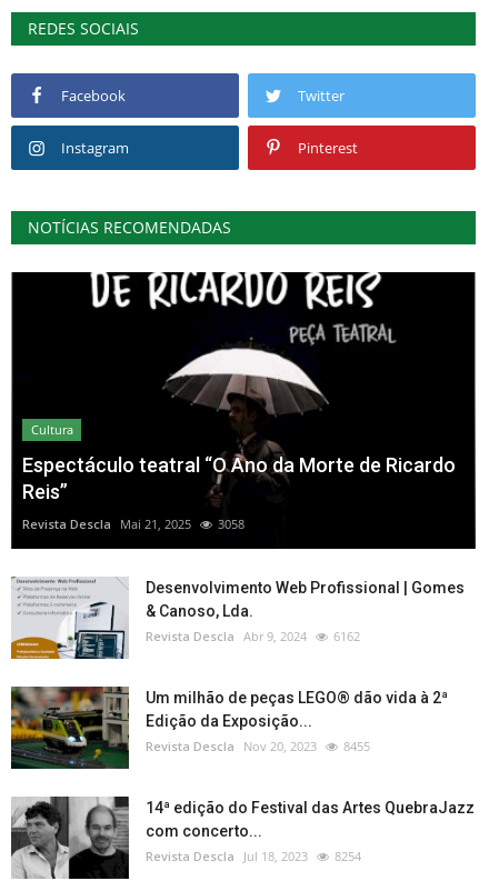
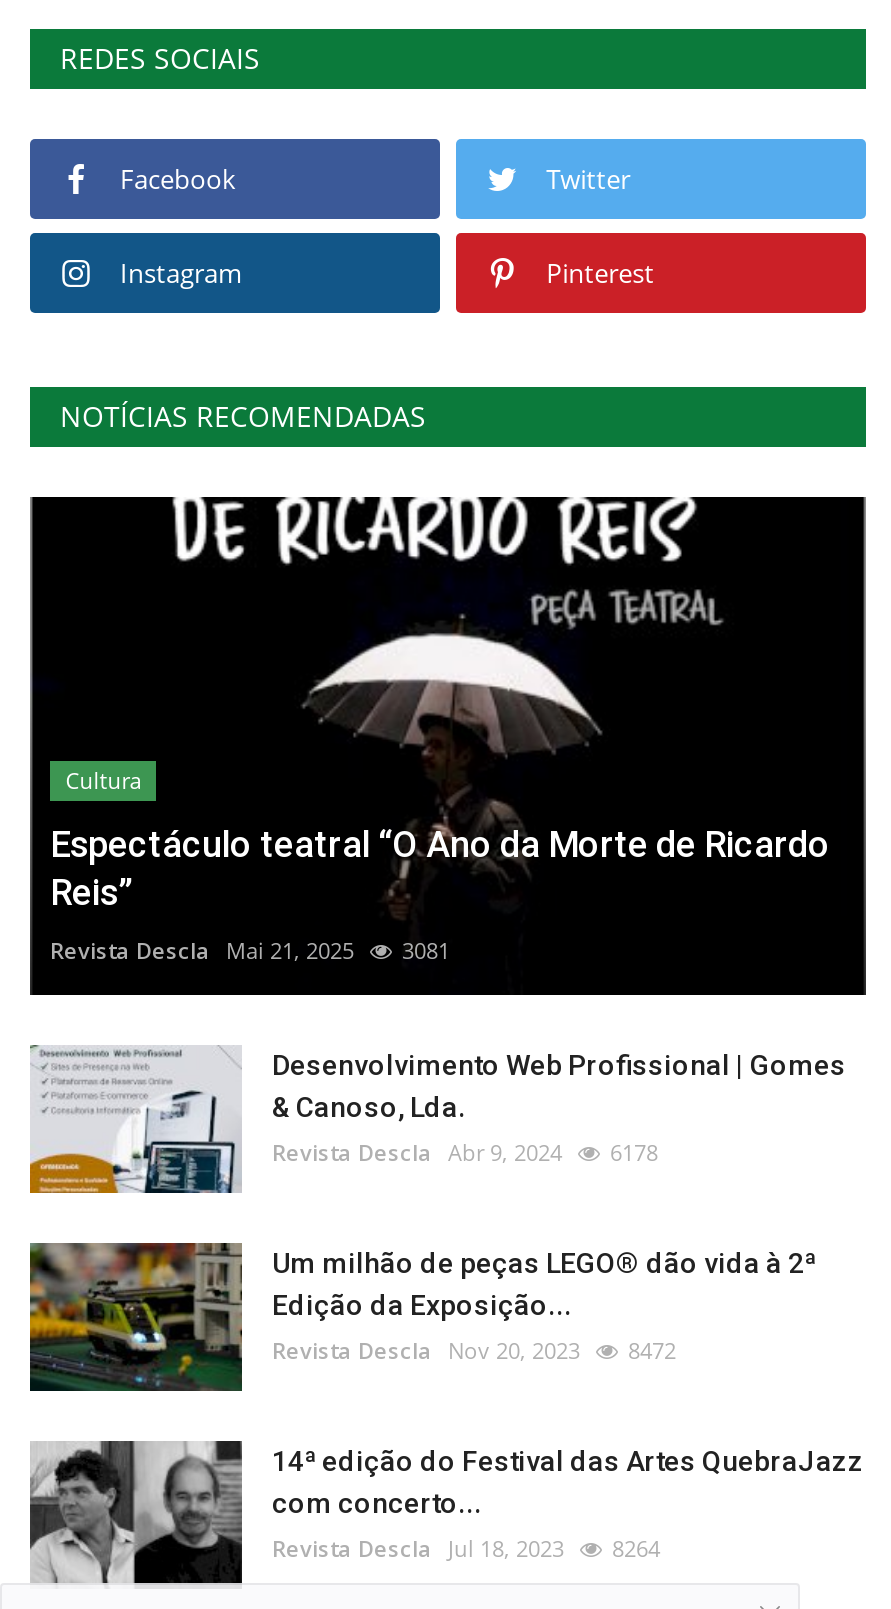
- Revista Descla Mai 21, 2025 3058
+ Revista Descla Mai 21, 2025 3081

- Revista Descla Abr 9, 2024 6162
+ Revista Descla Abr 9, 2024 6178

- Revista Descla Nov 20, 2023 8455
+ Revista Descla Nov 20, 2023 8472

- Revista Descla Jul 18, 2023 8254
+ Revista Descla Jul 18, 2023 8264
